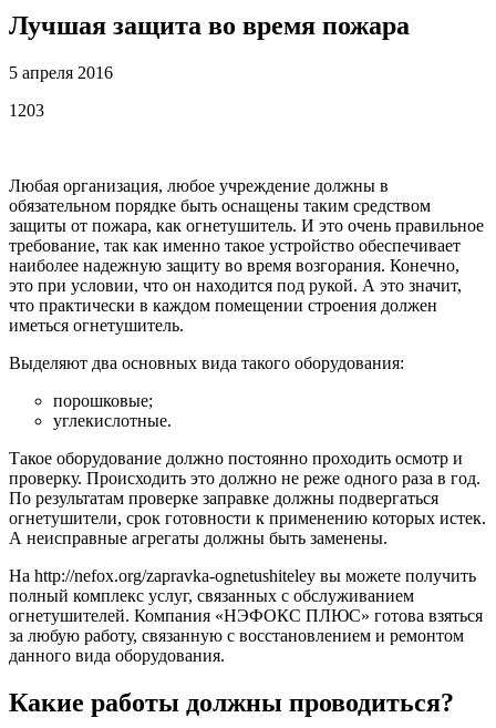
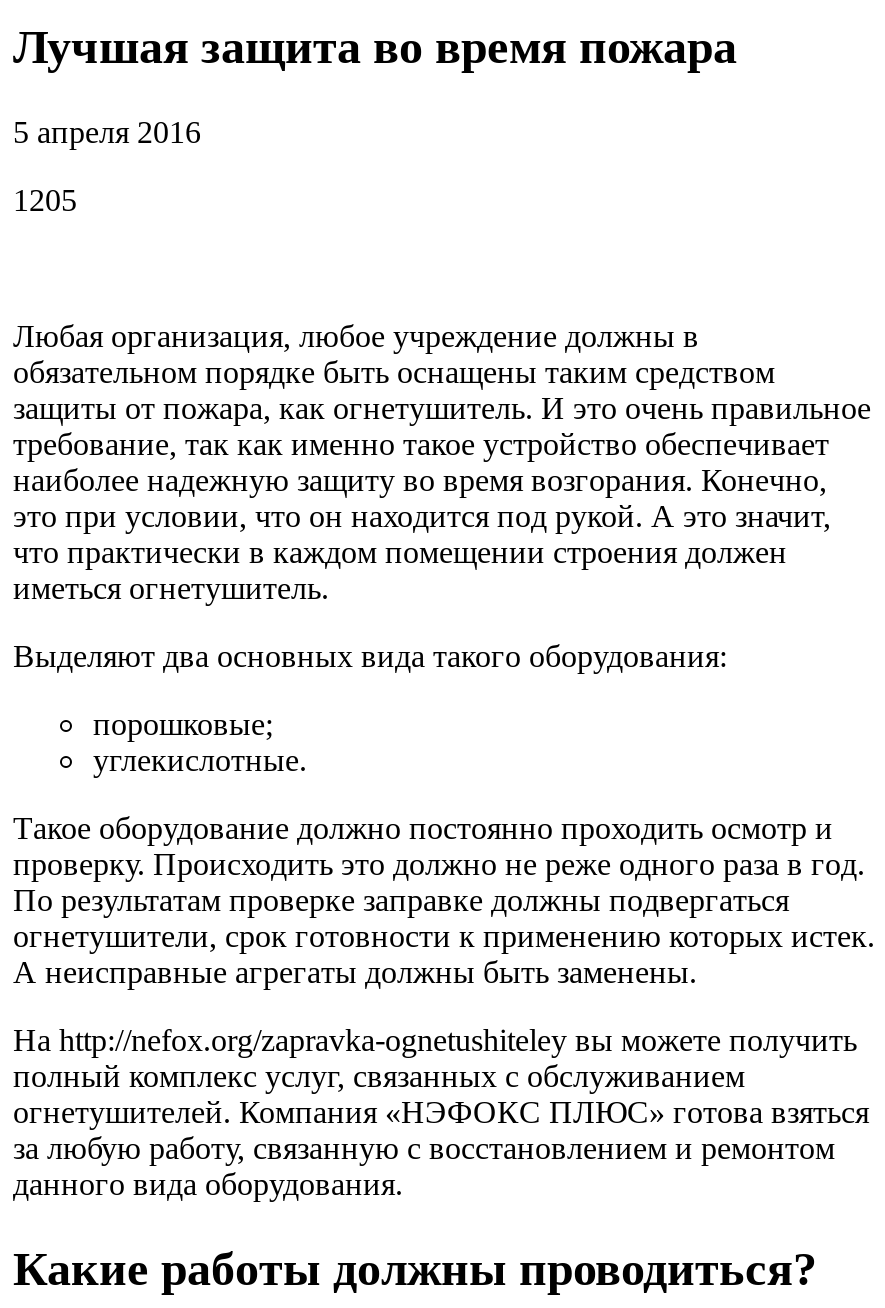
- 1203
+ 1205
